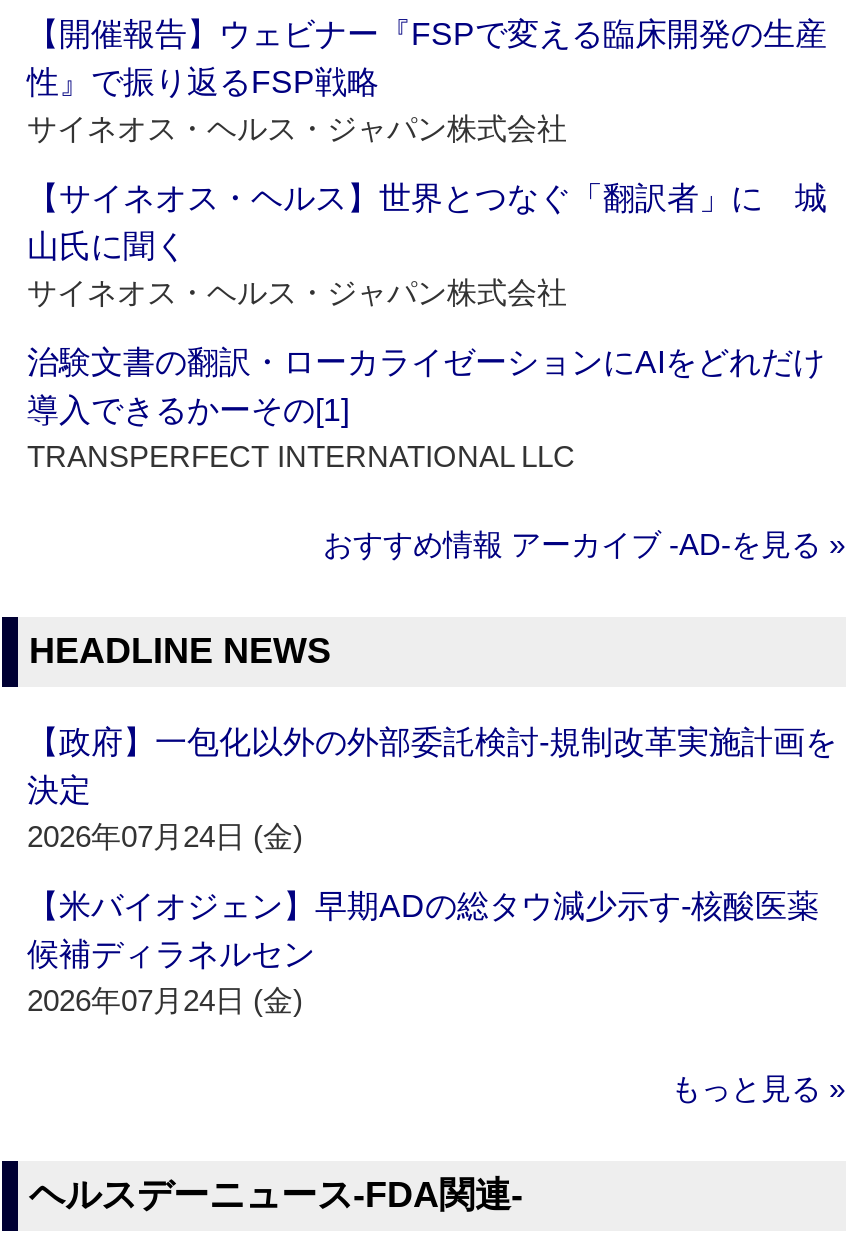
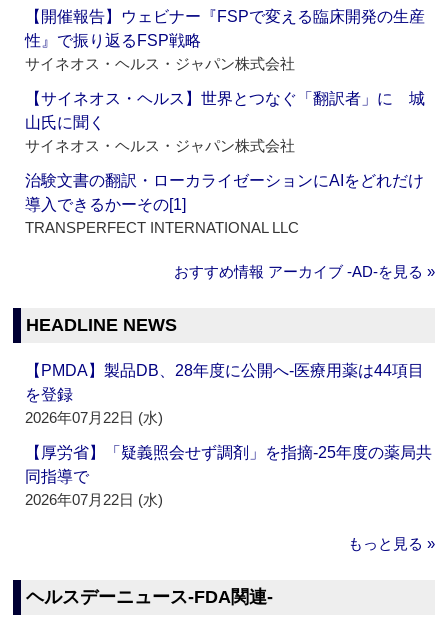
- 【政府】一包化以外の外部委託検討‐規制改革実施計画を
- 決定
- 2026年07月24日 (金)
+ 【PMDA】製品DB、28年度に公開へ‐医療用薬は44項目
+ を登録
+ 2026年07月22日 (水)

- 【米バイオジェン】早期ADの総タウ減少示す‐核酸医薬
- 候補ディラネルセン
- 2026年07月24日 (金)
+ 【厚労省】「疑義照会せず調剤」を指摘‐25年度の薬局共
+ 同指導で
+ 2026年07月22日 (水)
